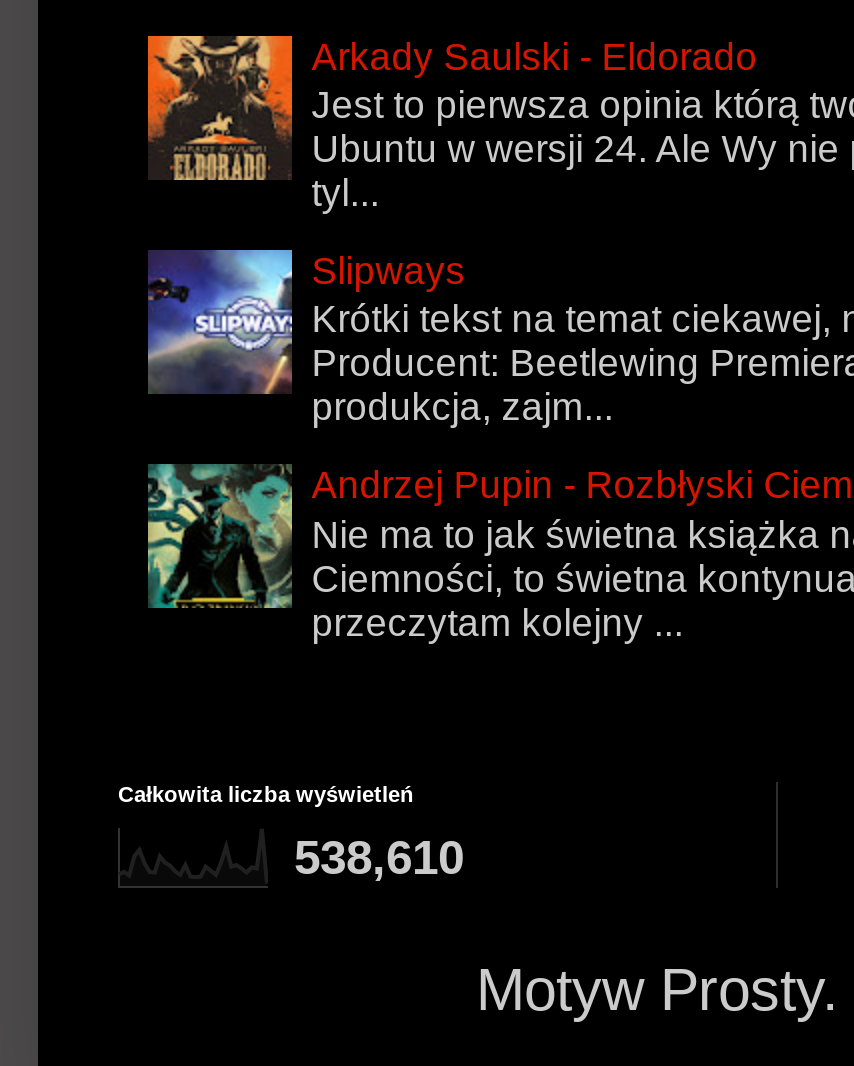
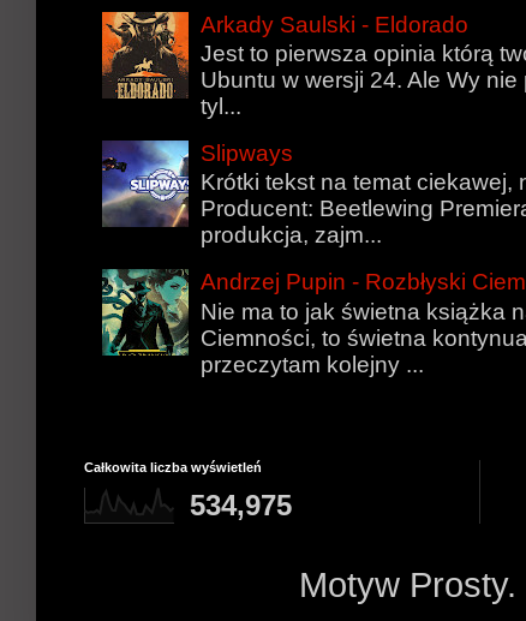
- 538,610
+ 534,975
